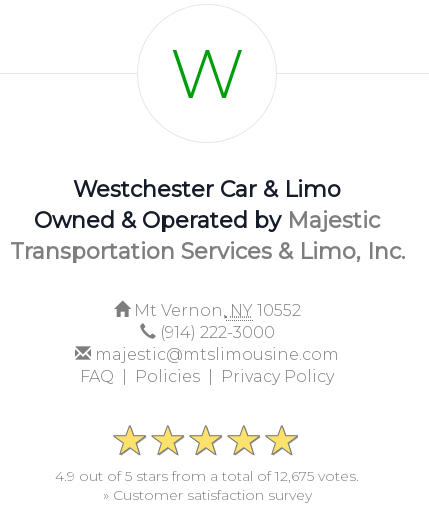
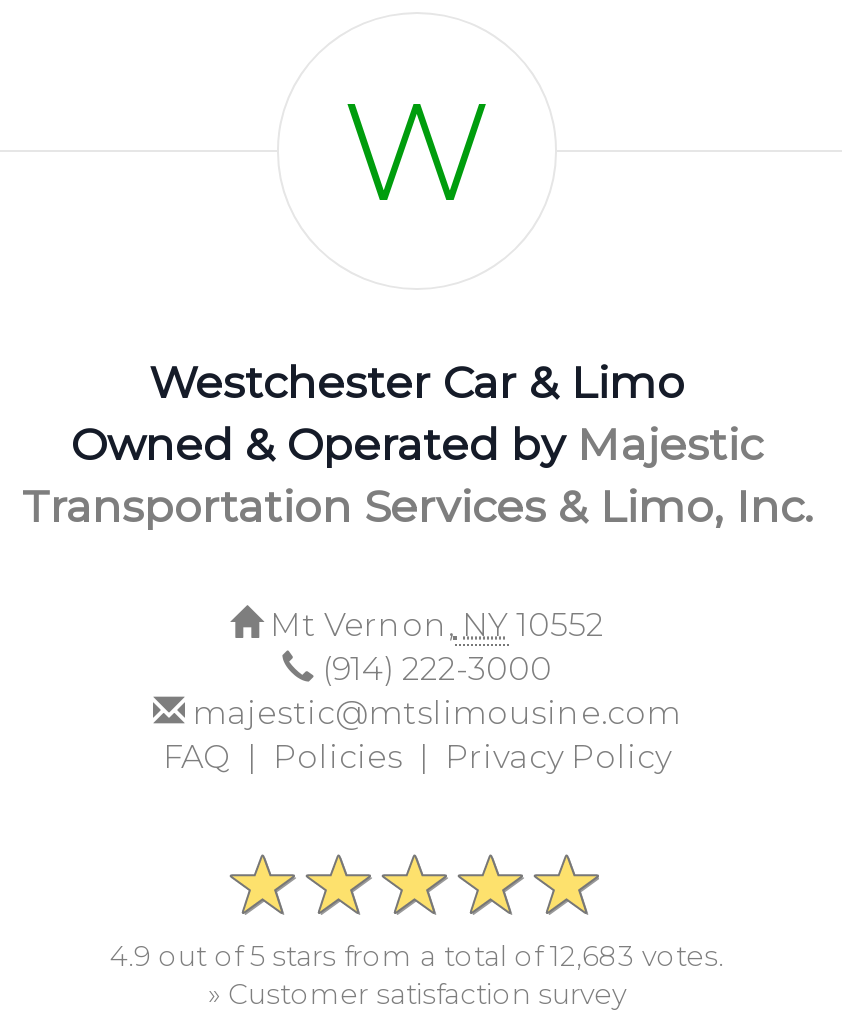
- 4.9 out of 5 stars from a total of 12,675 votes.
+ 4.9 out of 5 stars from a total of 12,683 votes.
